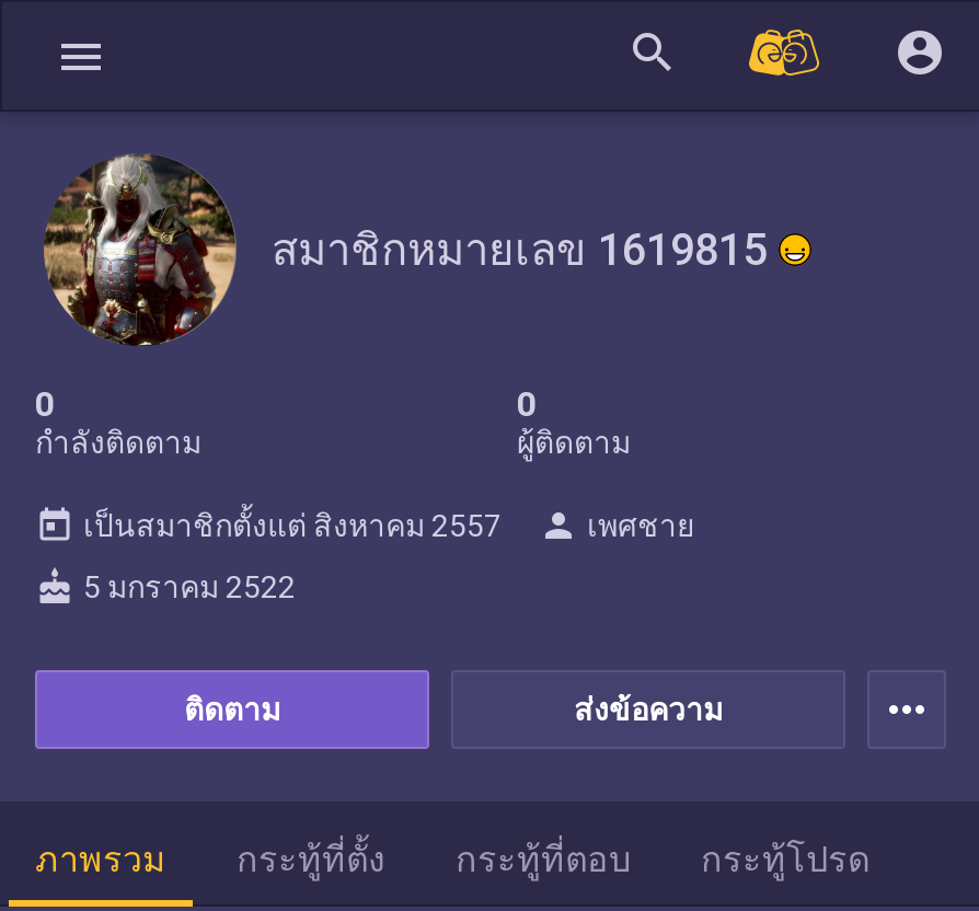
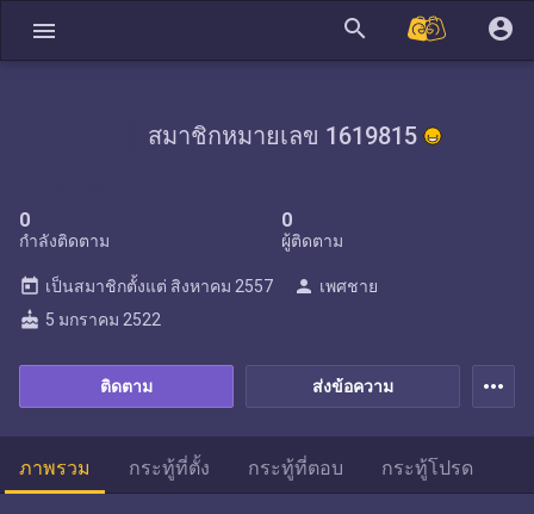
- [image]
